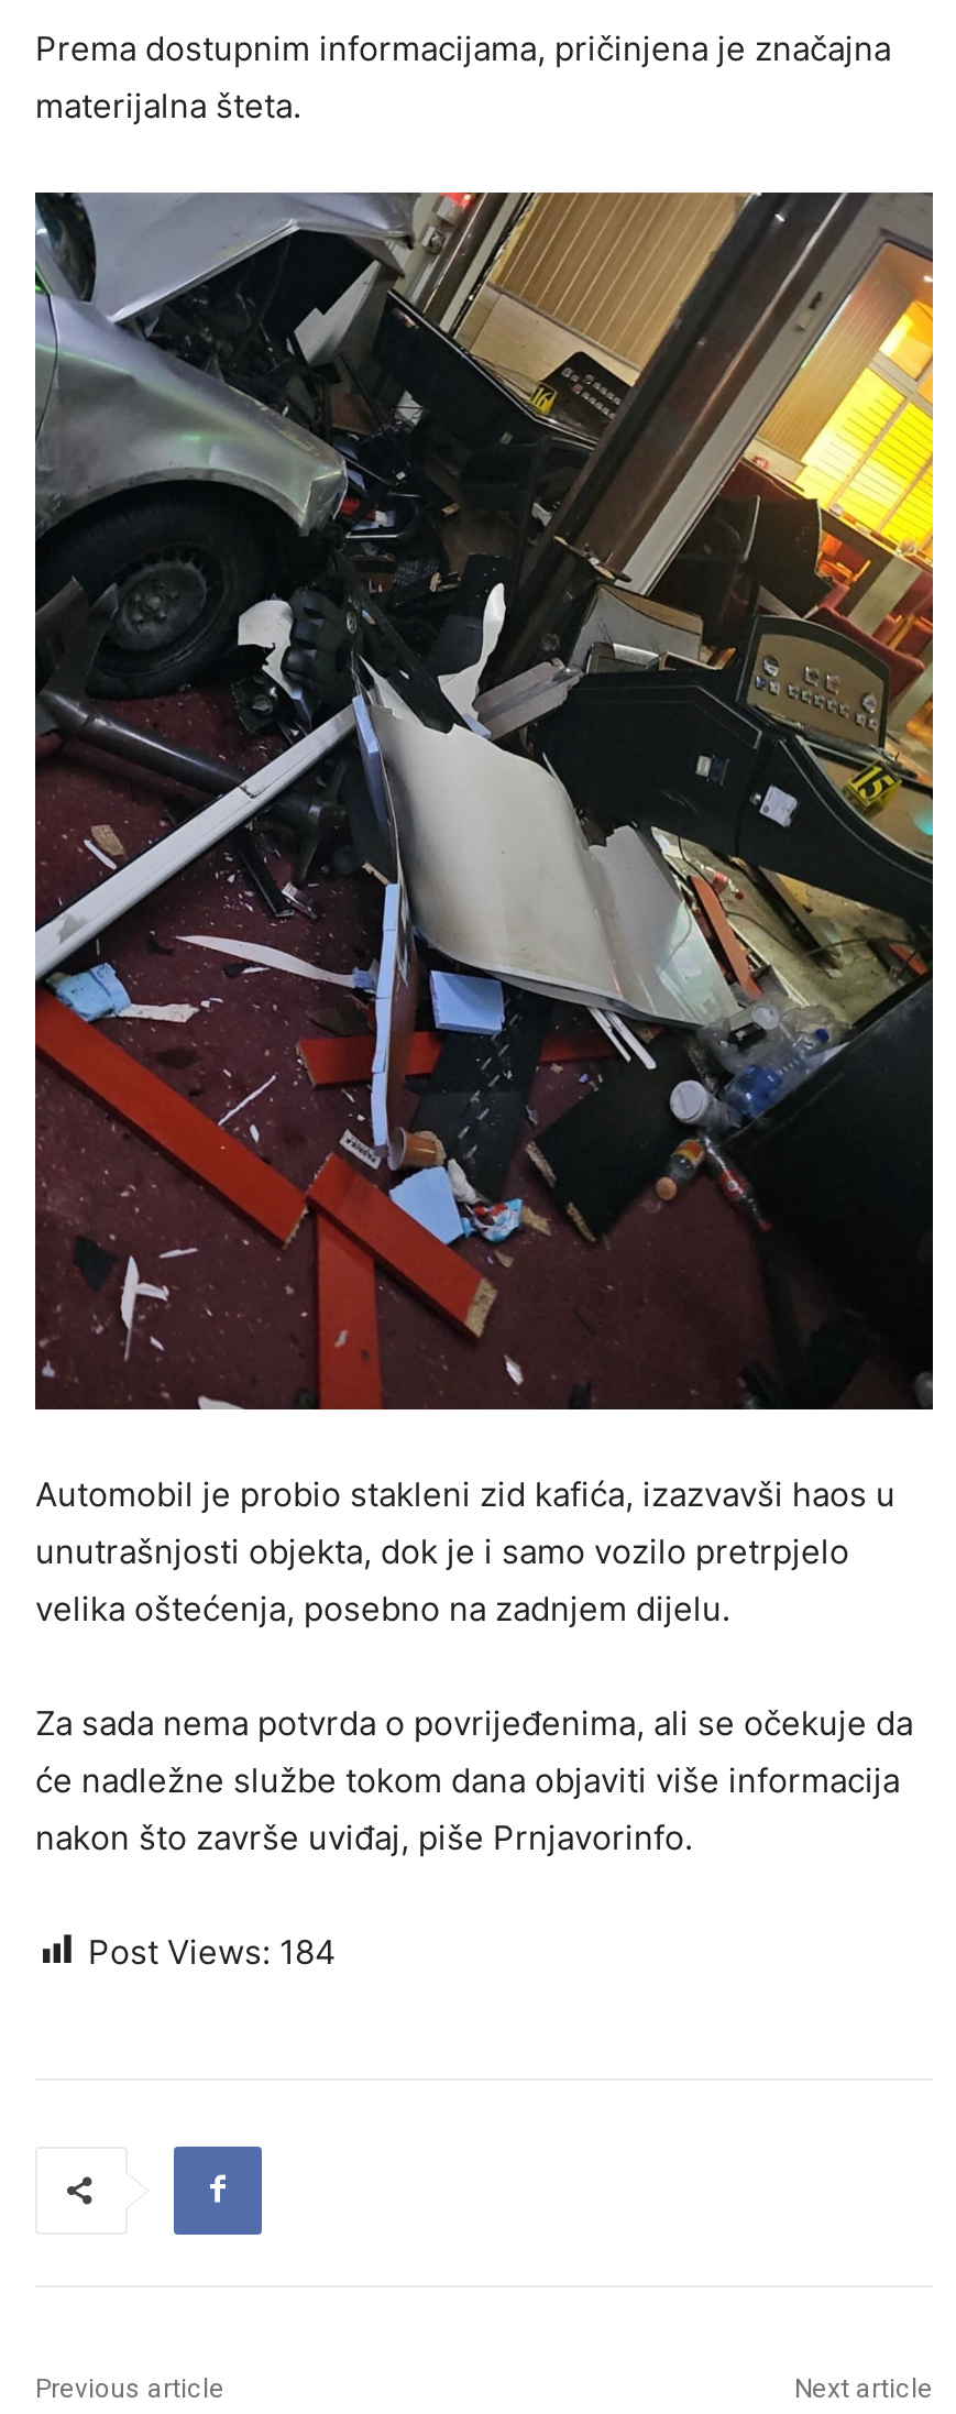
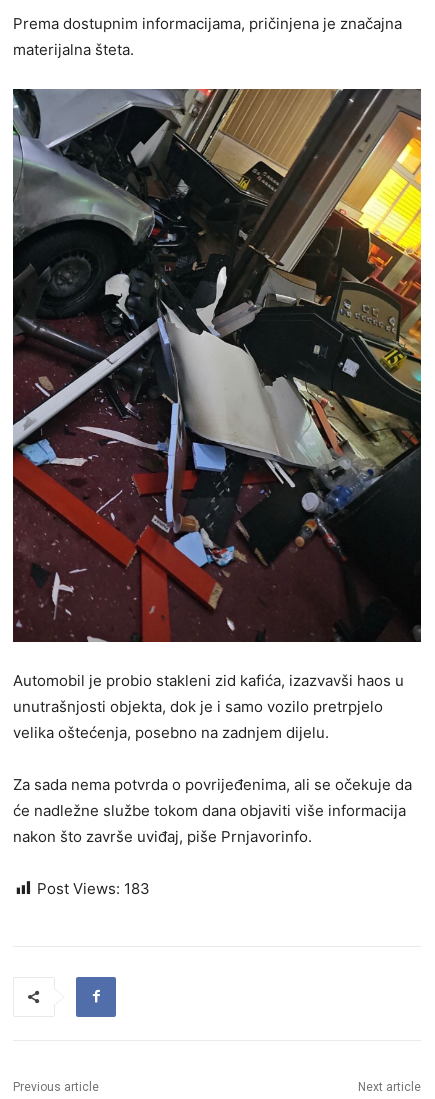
- Post Views: 184
+ Post Views: 183
